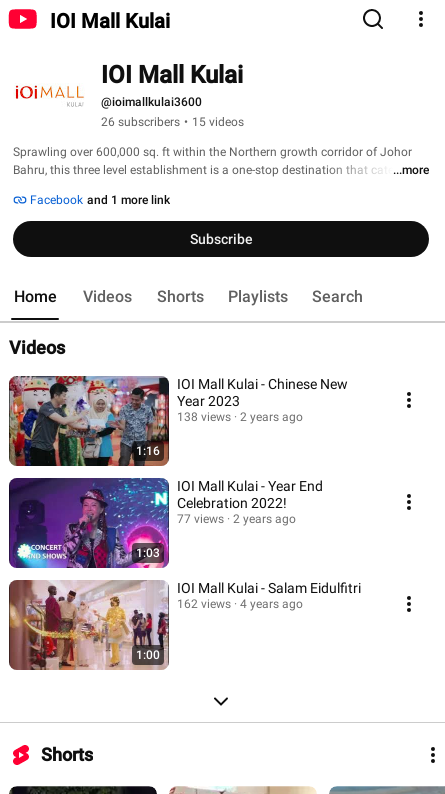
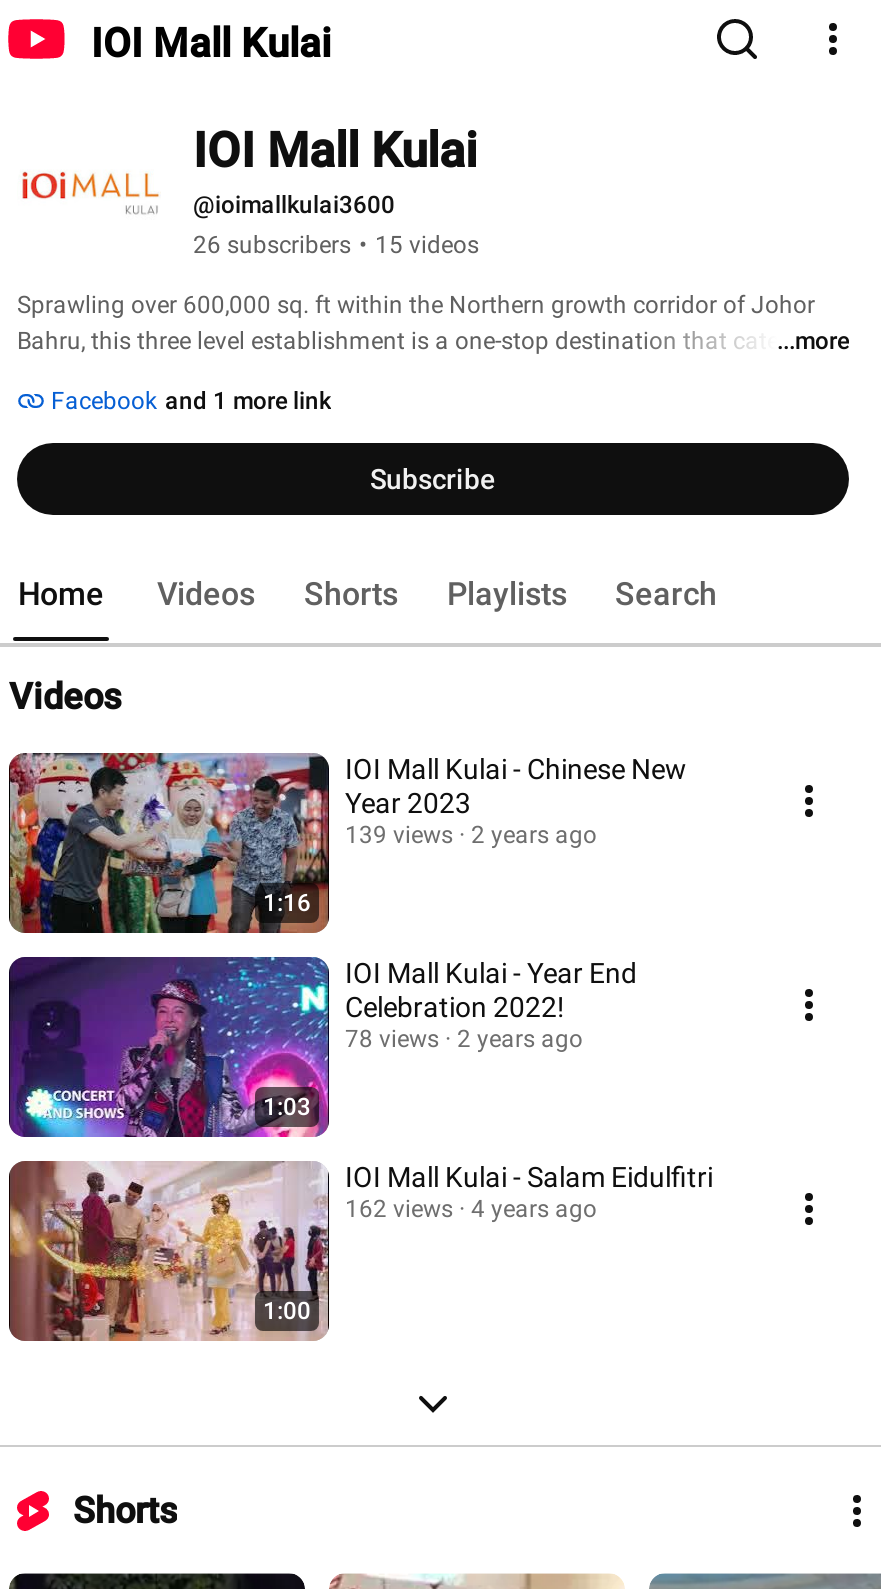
- 138 views 2 years ago
+ 139 views 2 years ago

- 77 views 2 years ago
+ 78 views 2 years ago
